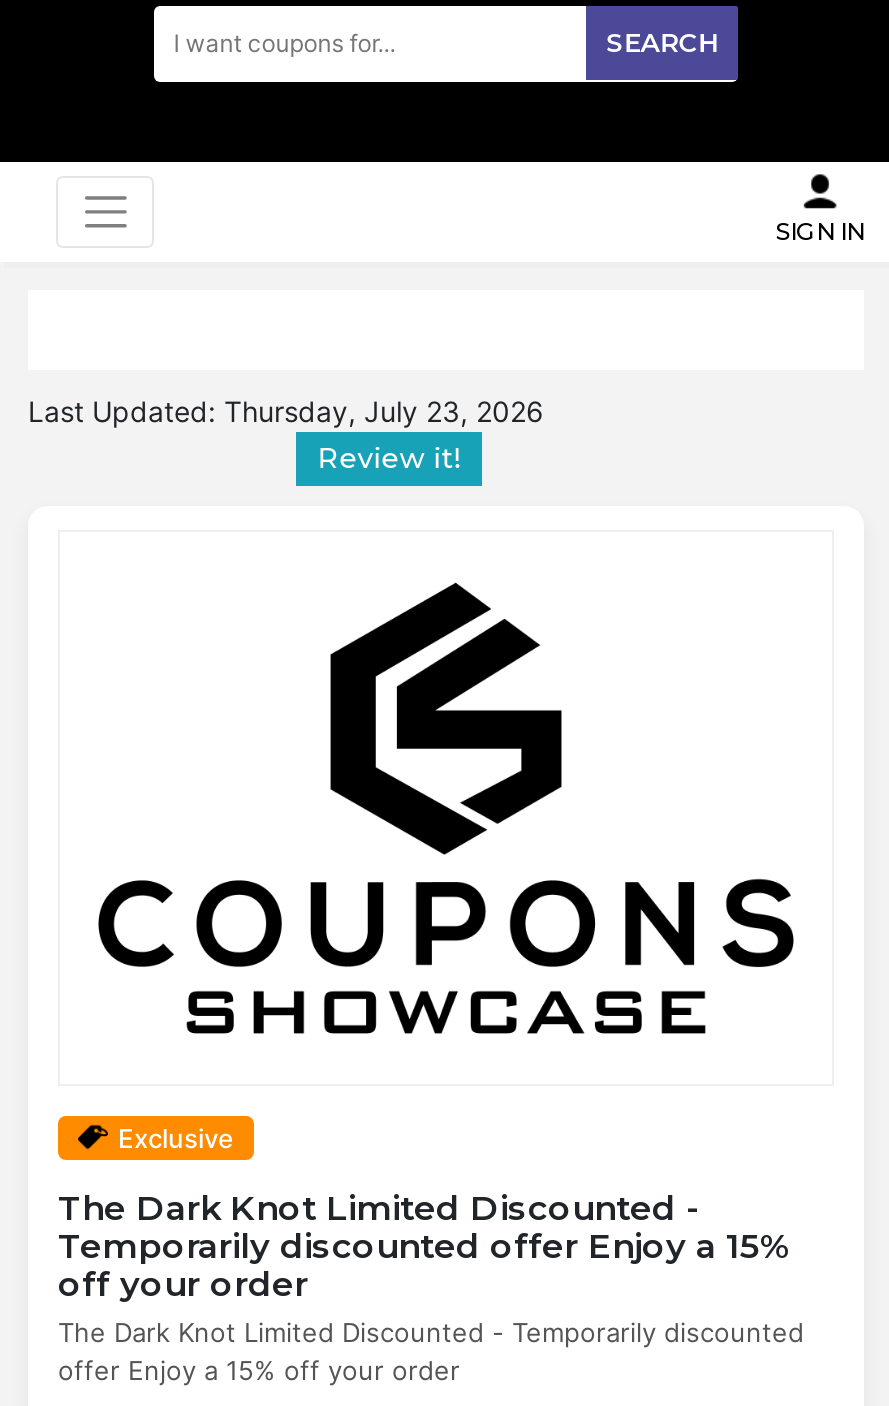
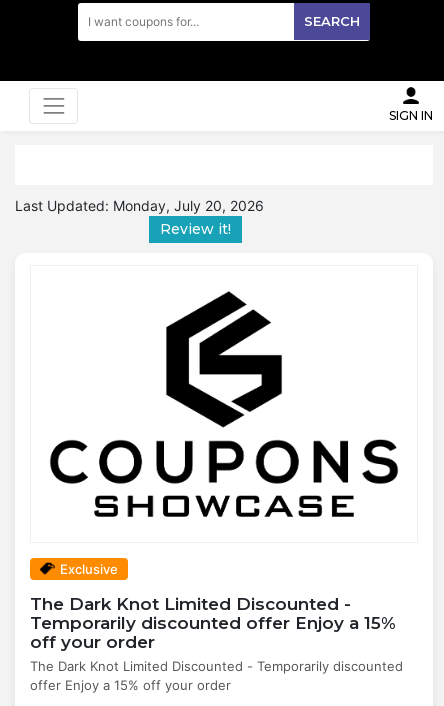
- Last Updated: Thursday, July 23, 2026
+ Last Updated: Monday, July 20, 2026
